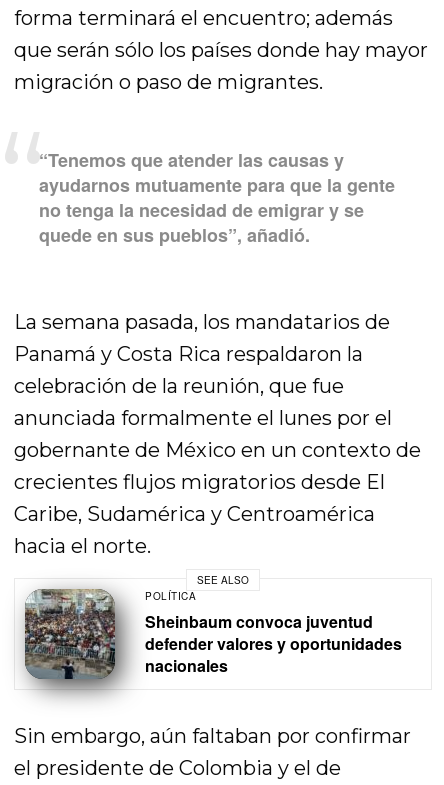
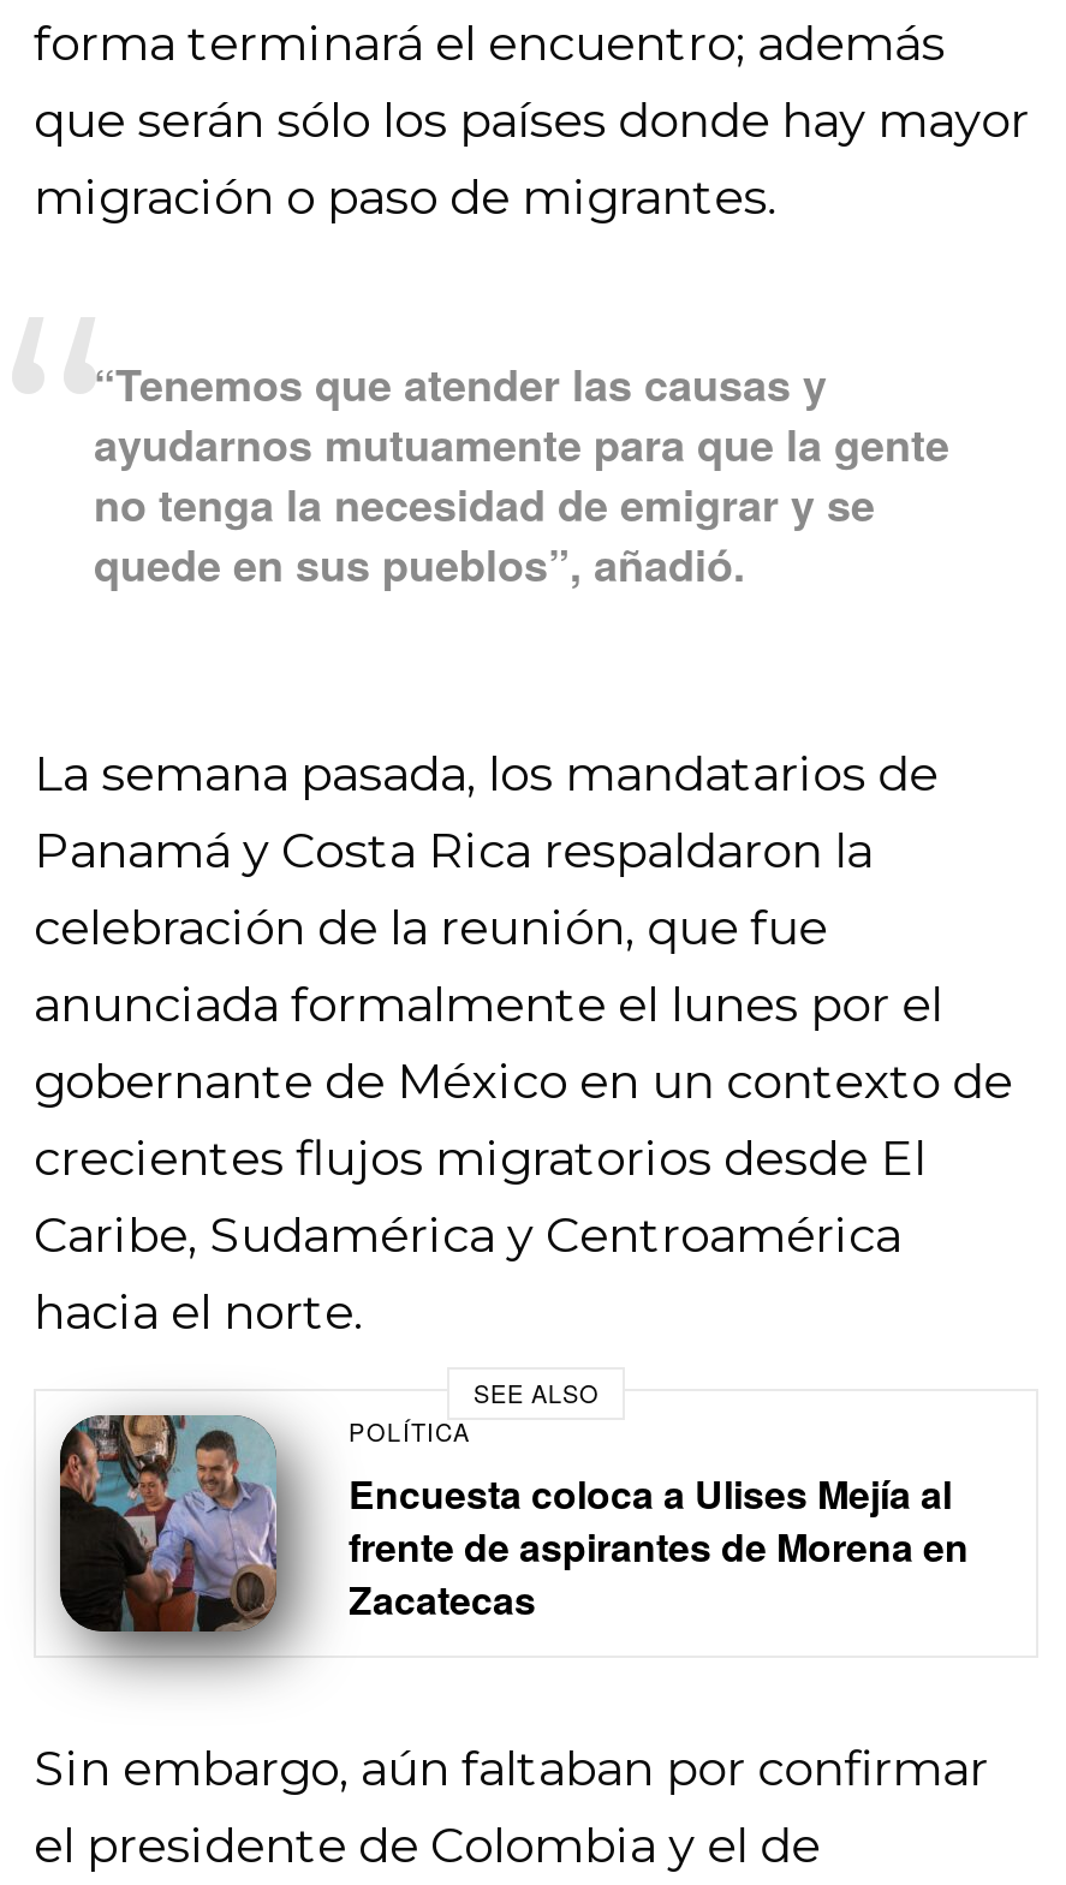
- [image]
- Sheinbaum convoca juventud
- defender valores y oportunidades
- nacionales
+ [image]
+ Encuesta coloca a Ulises Mejía al
+ frente de aspirantes de Morena en
+ Zacatecas
